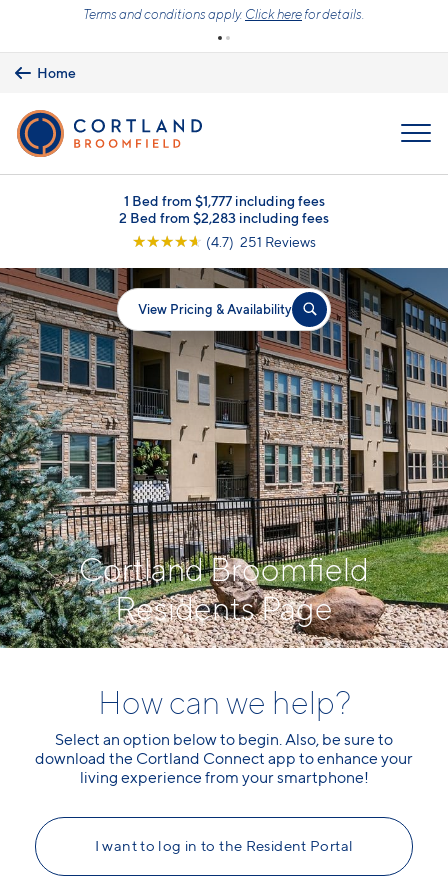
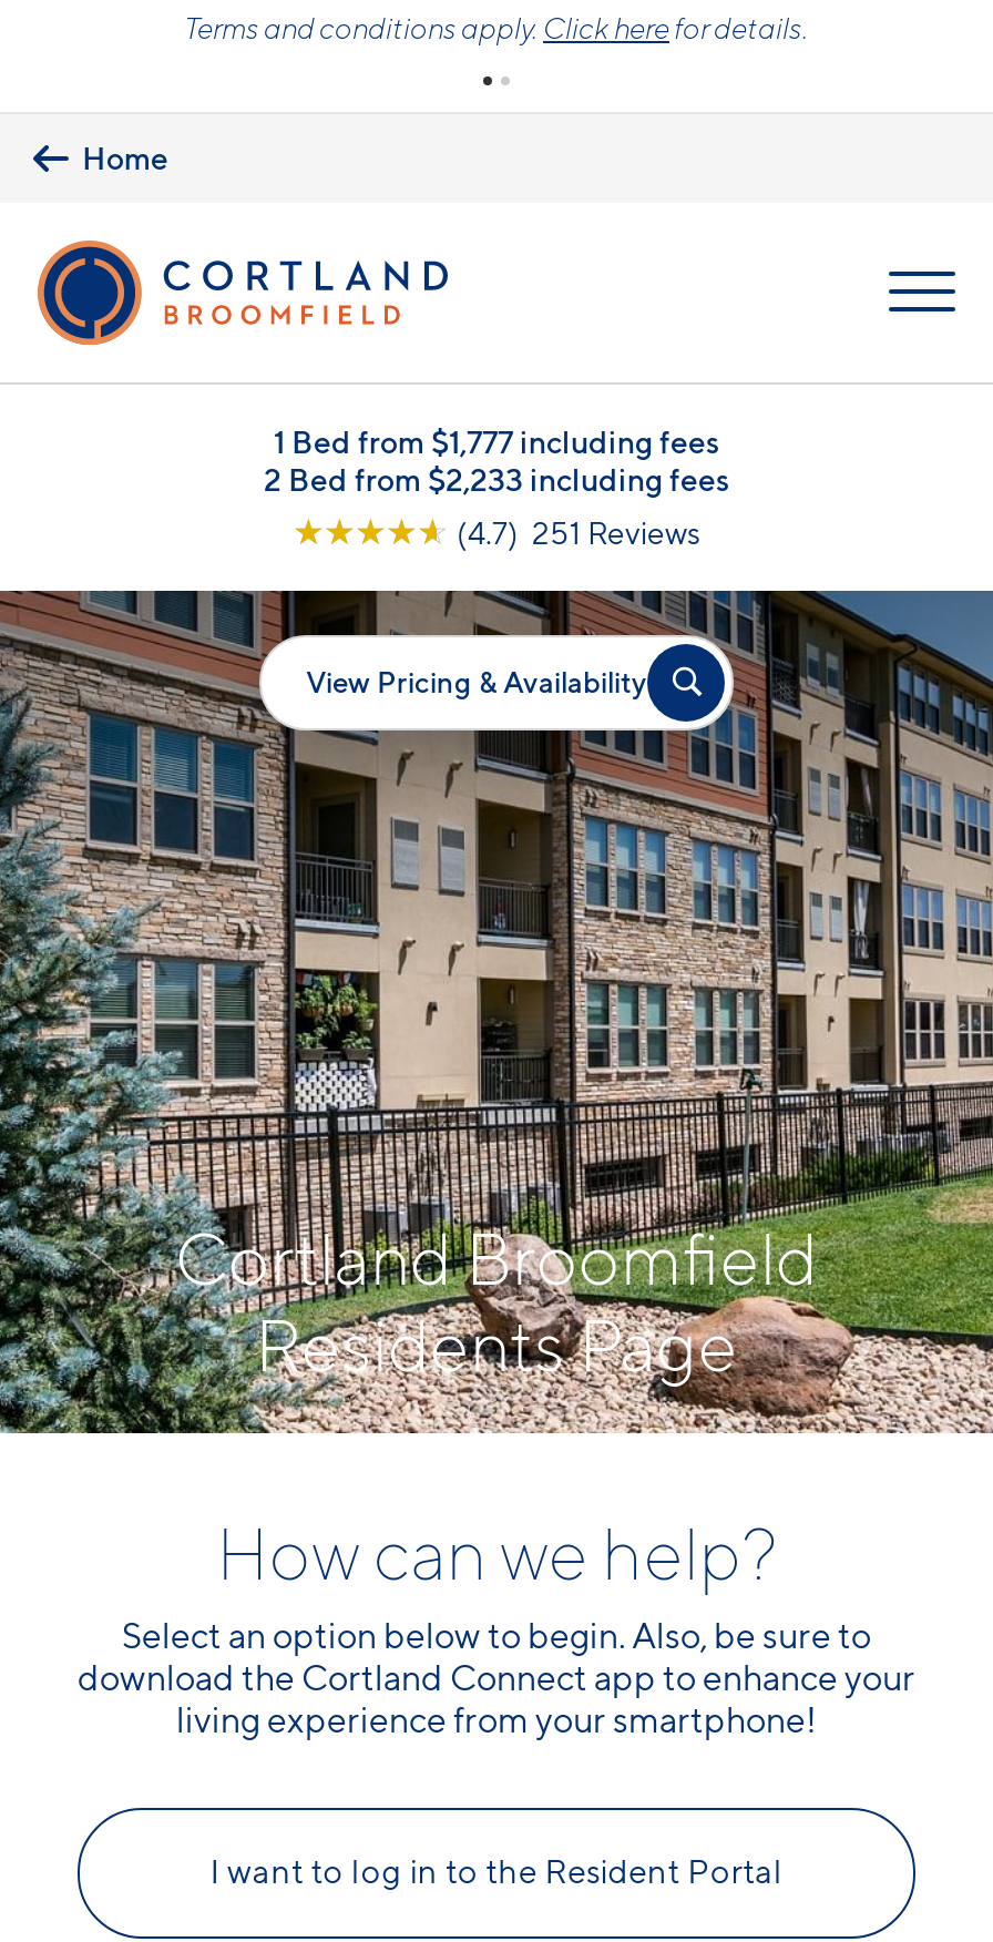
- 2 Bed from $2,283 including fees
+ 2 Bed from $2,233 including fees
